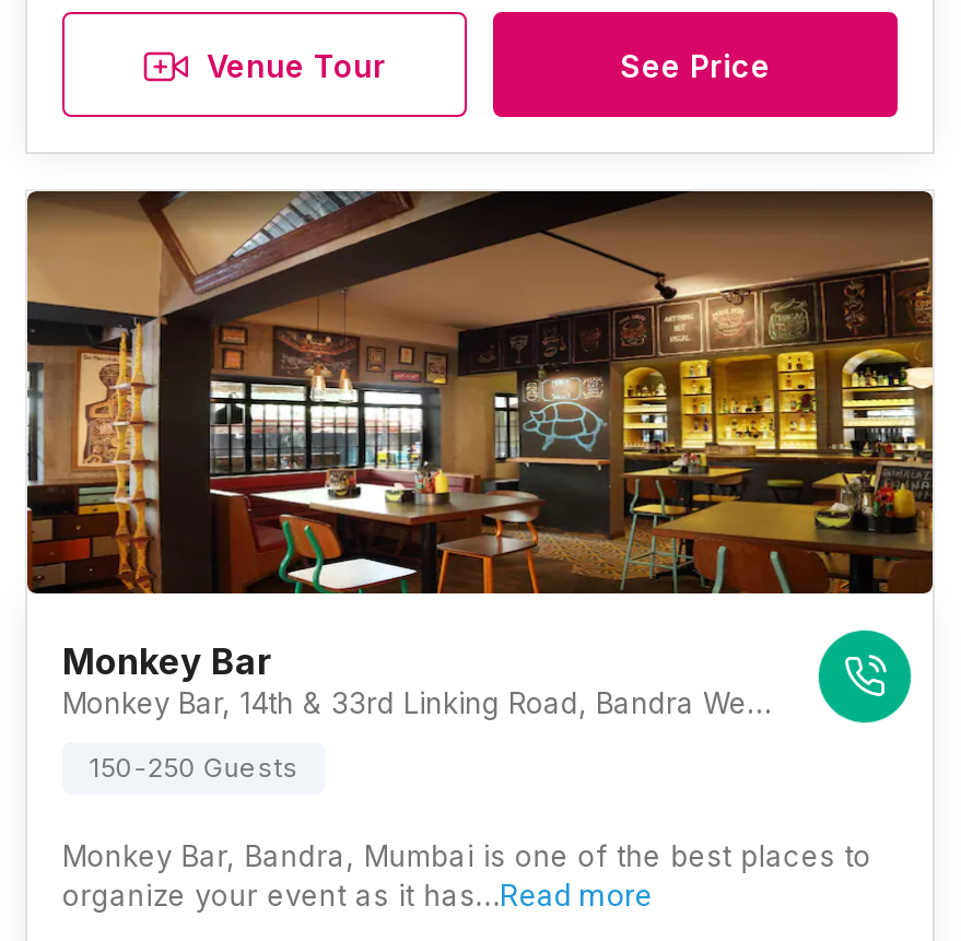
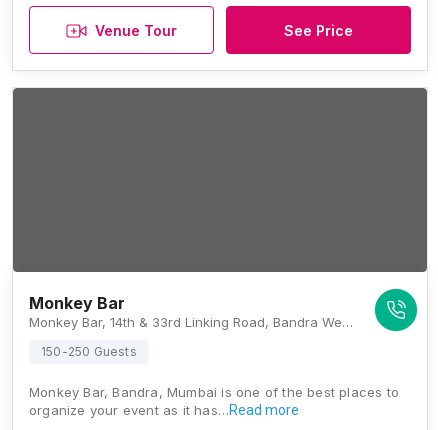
- [image]
